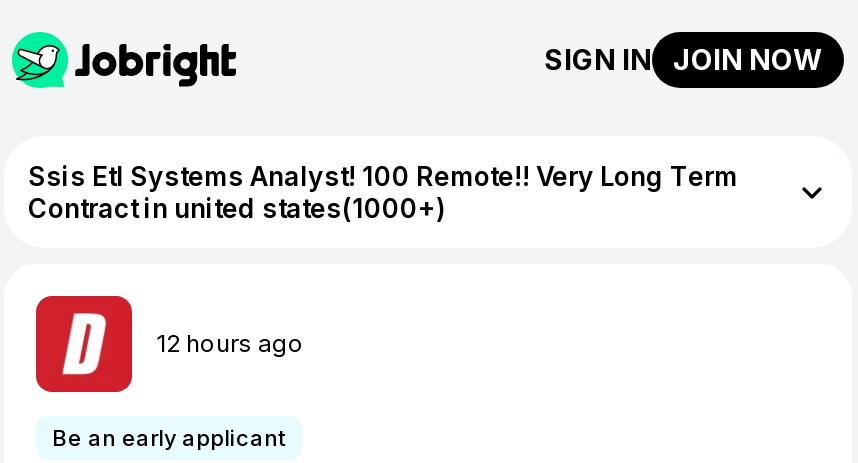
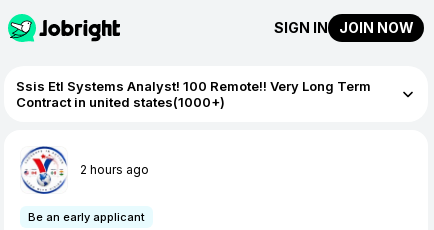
- [image]
- 12 hours ago
+ [image]
+ 2 hours ago
